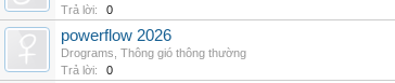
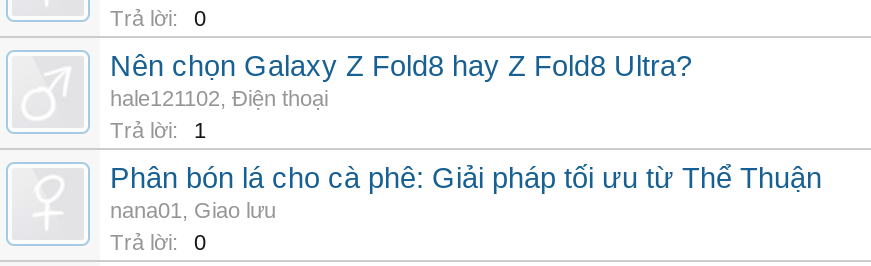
- powerflow 2026
- Drograms, Thông gió thông thường
+ Nên chọn Galaxy Z Fold8 hay Z Fold8 Ultra?
+ hale121102, Điện thoại
+ Trả lời:
+ 1
+ Phân bón lá cho cà phê: Giải pháp tối ưu từ Thể Thuận
+ nana01, Giao lưu
